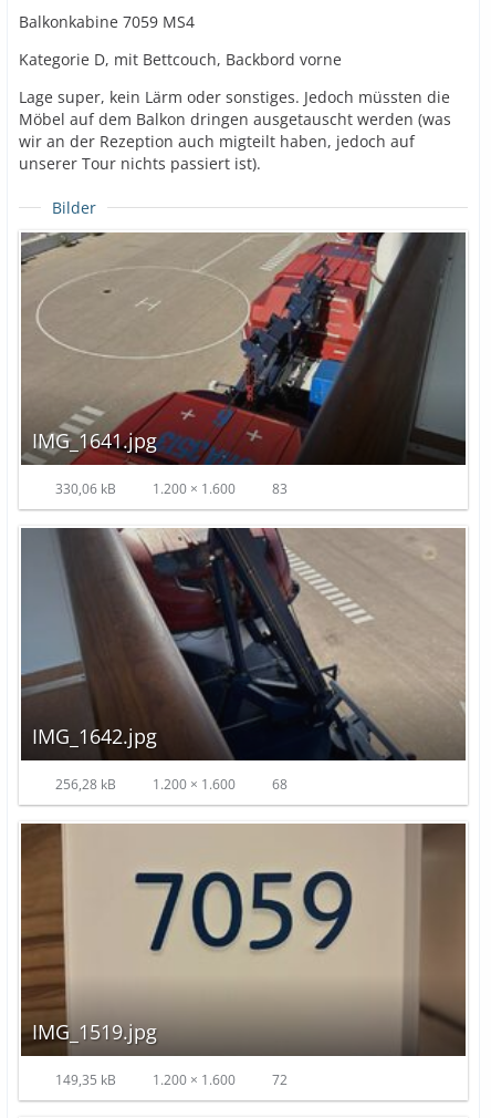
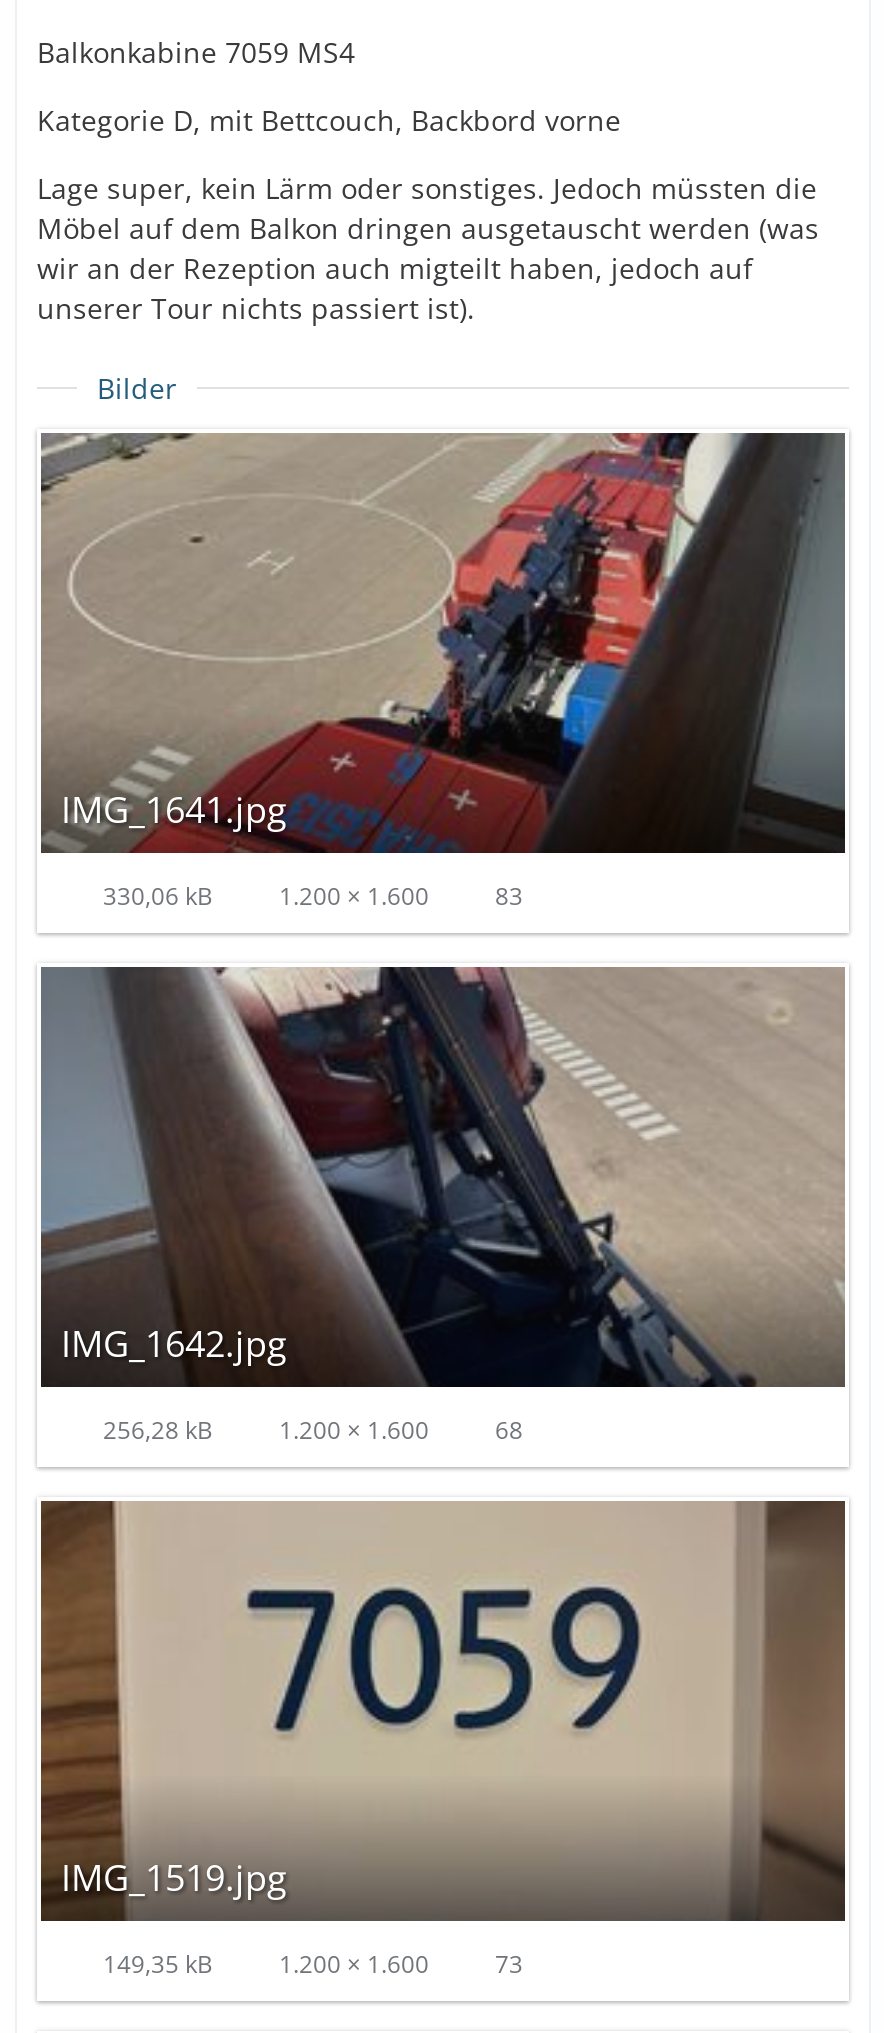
- 149,35 kB 1.200 × 1.600 72
+ 149,35 kB 1.200 × 1.600 73
